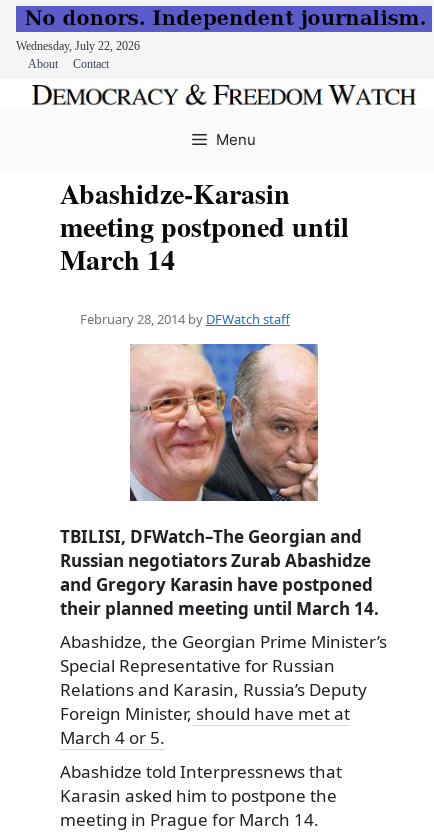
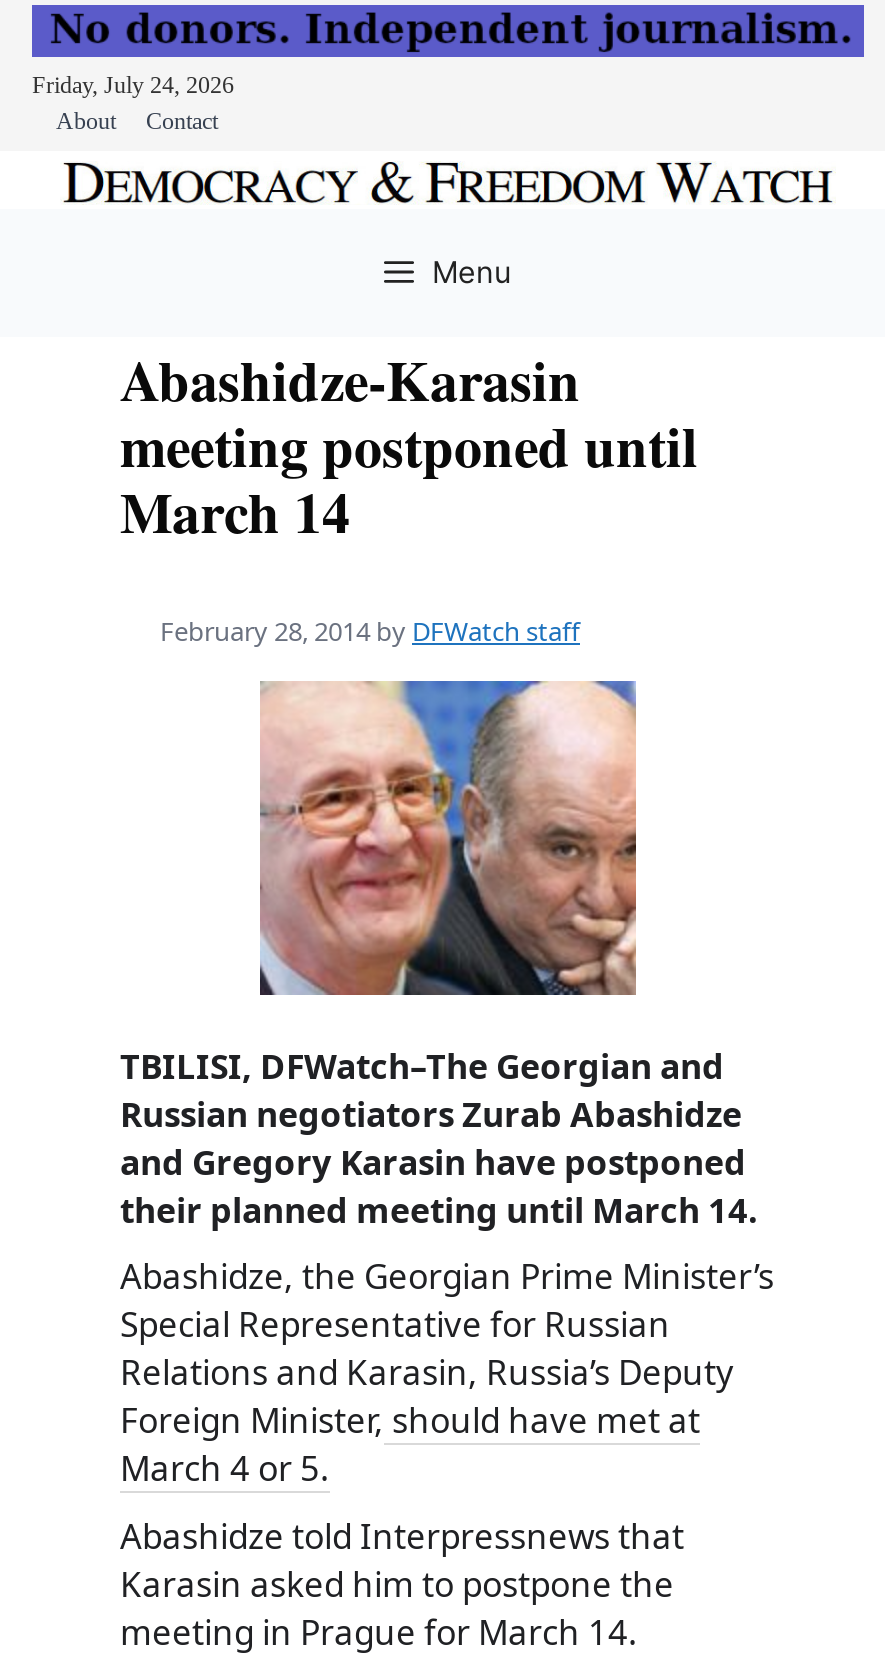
- Wednesday, July 22, 2026
+ Friday, July 24, 2026
